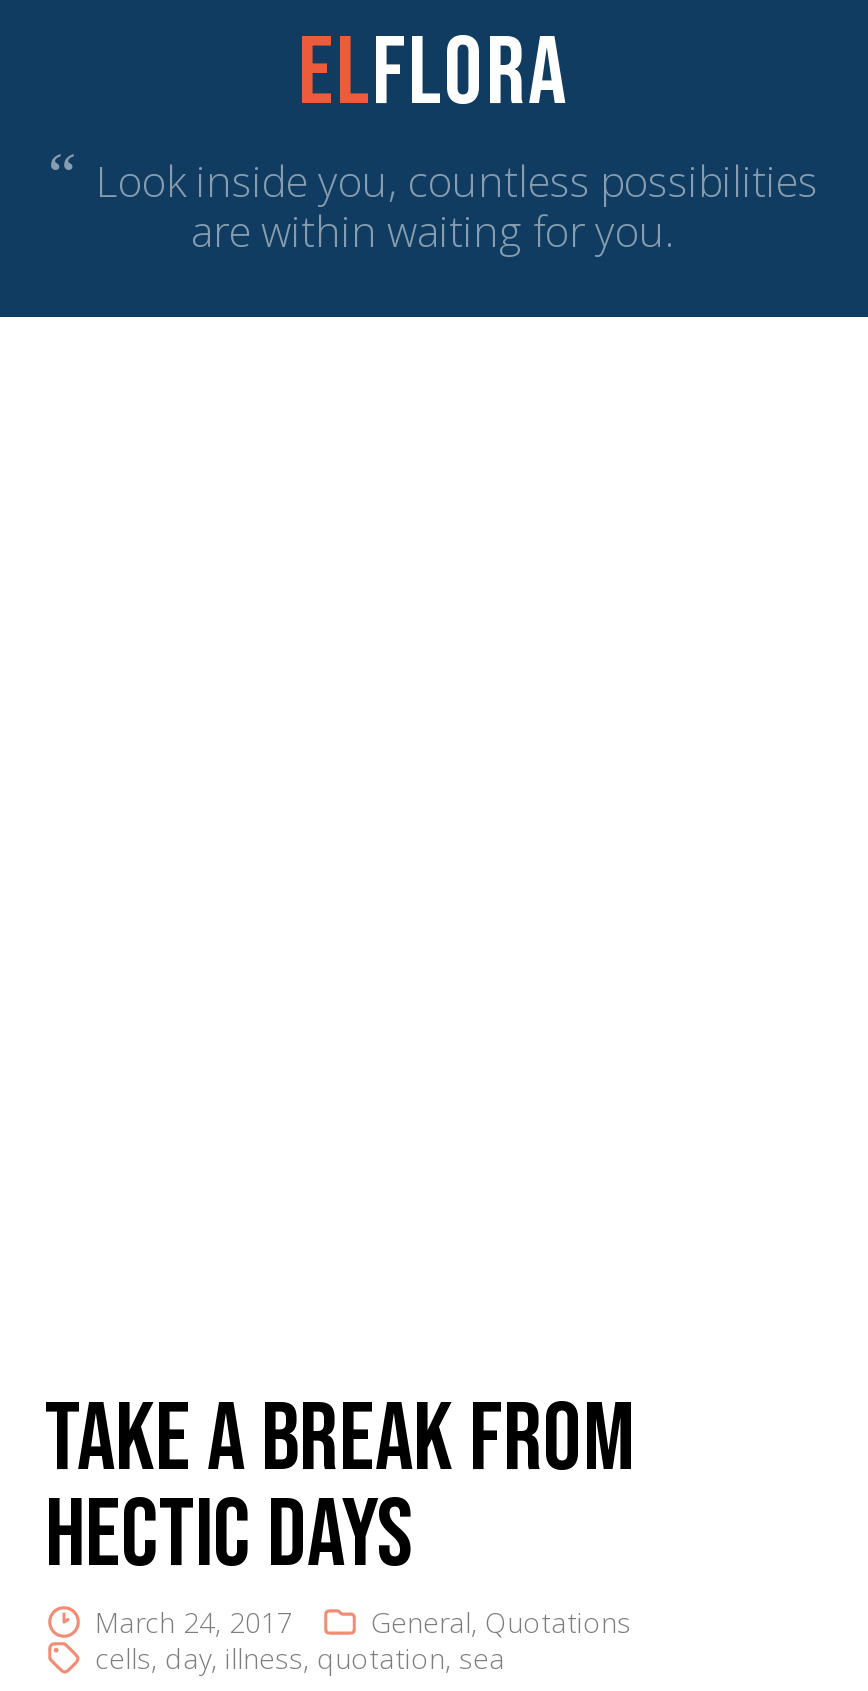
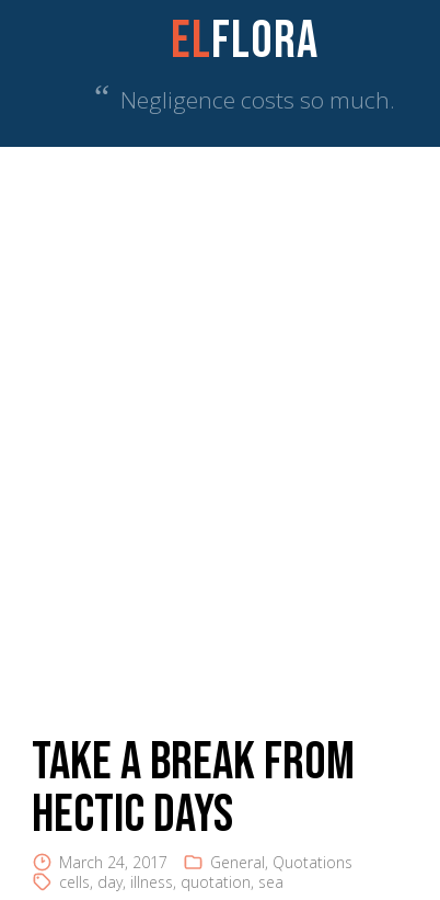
- “ Look inside you, countless possibilities
- are within waiting for you.
+ “ Negligence costs so much.
